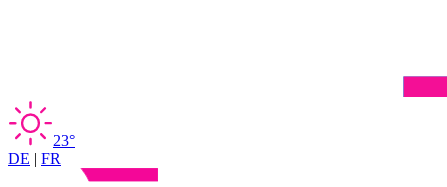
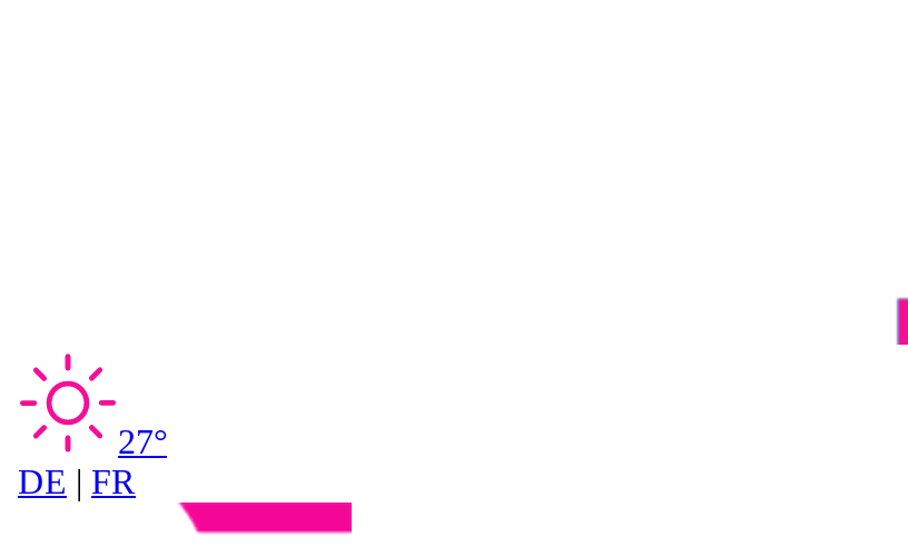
- 23°
+ 27°
